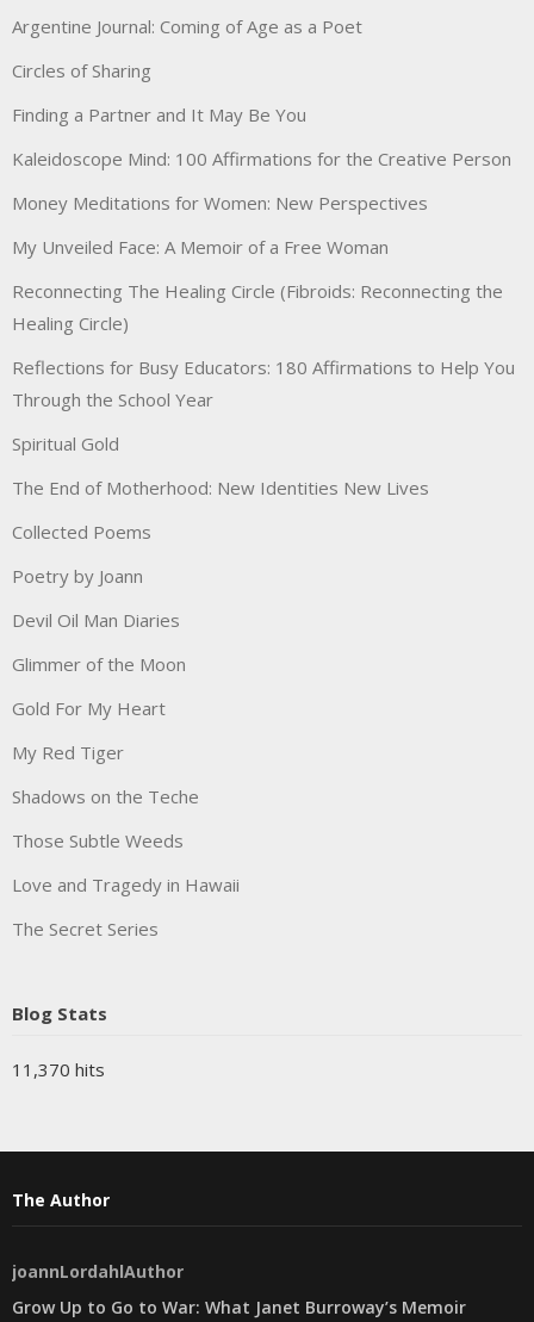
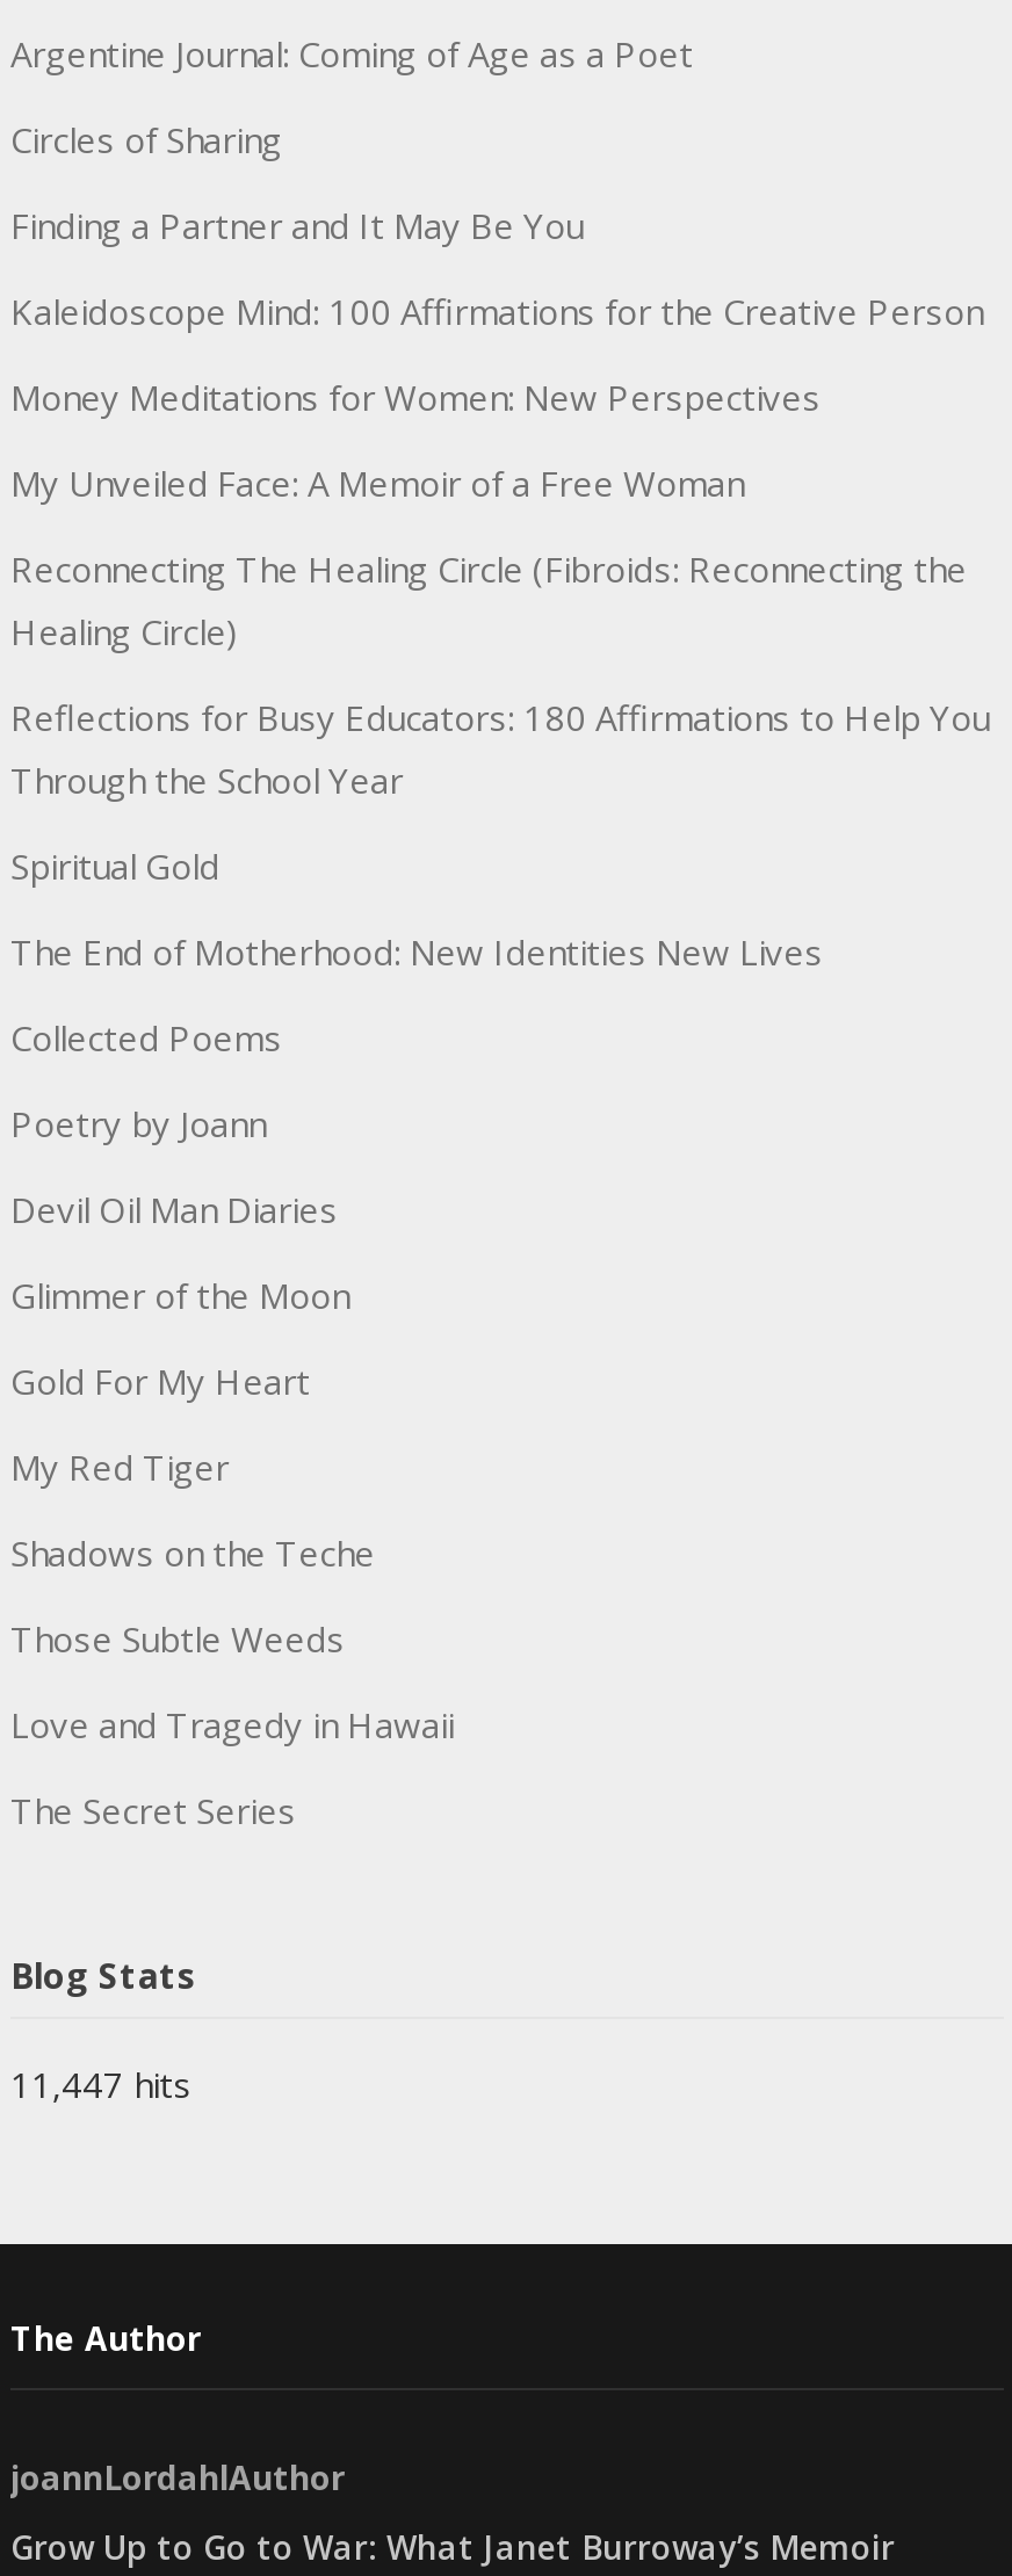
- 11,370 hits
+ 11,447 hits
